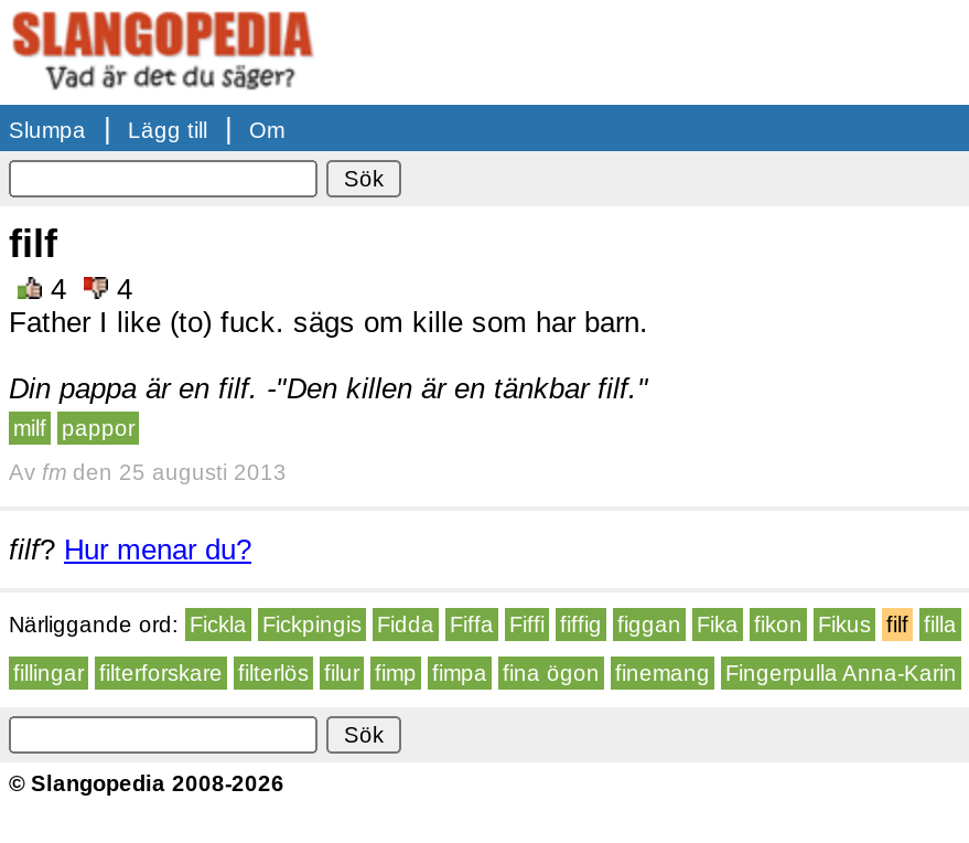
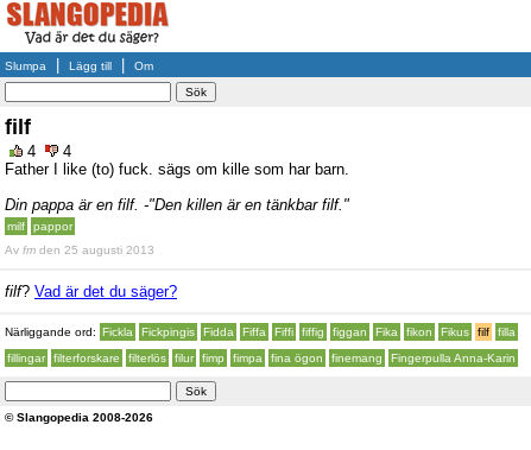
- filf? Hur menar du?
+ filf? Vad är det du säger?
